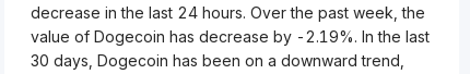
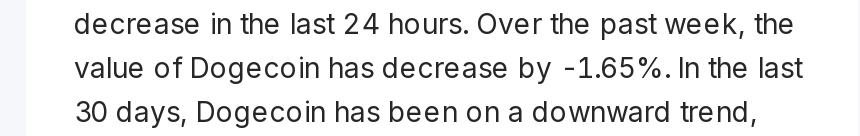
- value of Dogecoin has decrease by -2.19%. In the last
+ value of Dogecoin has decrease by -1.65%. In the last
